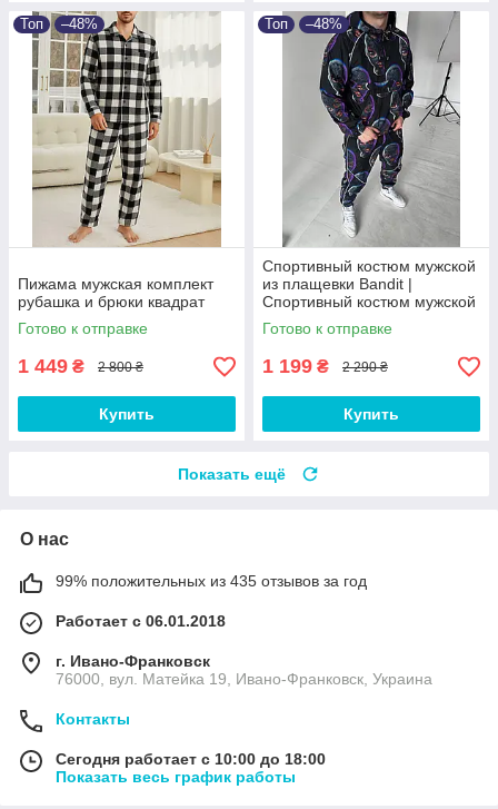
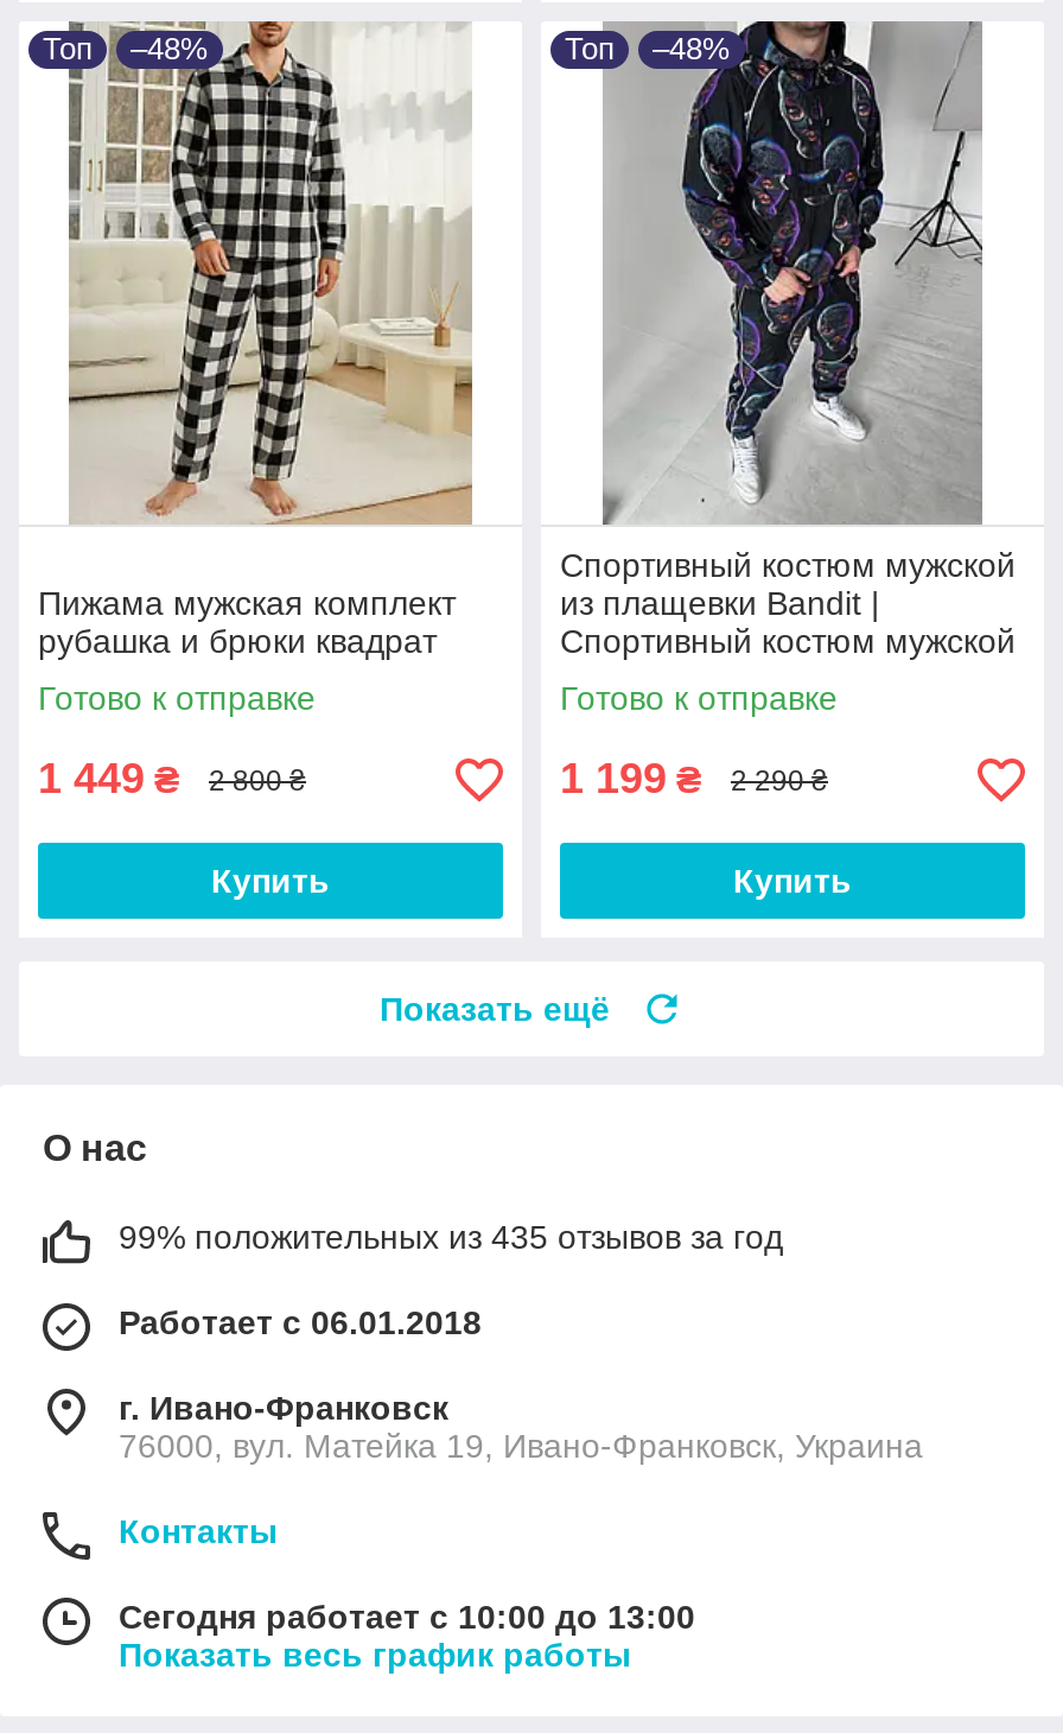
- Сегодня работает с 10:00 до 18:00
+ Сегодня работает с 10:00 до 13:00
